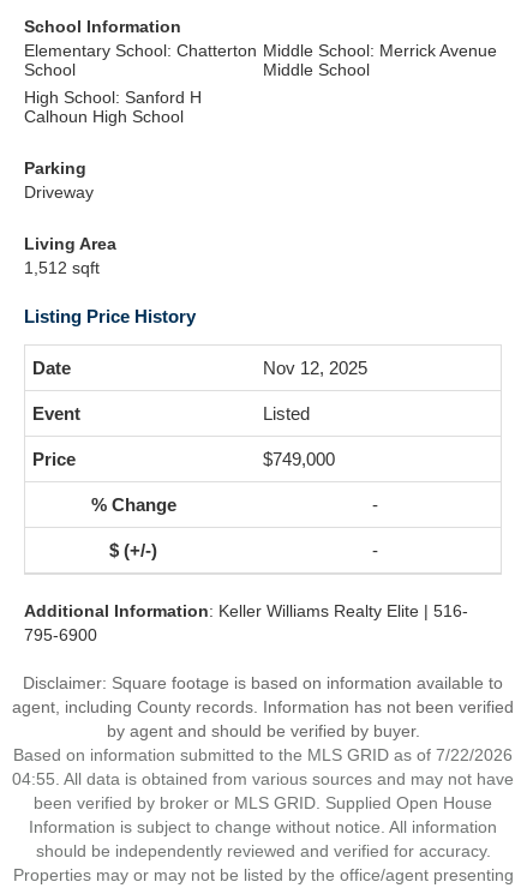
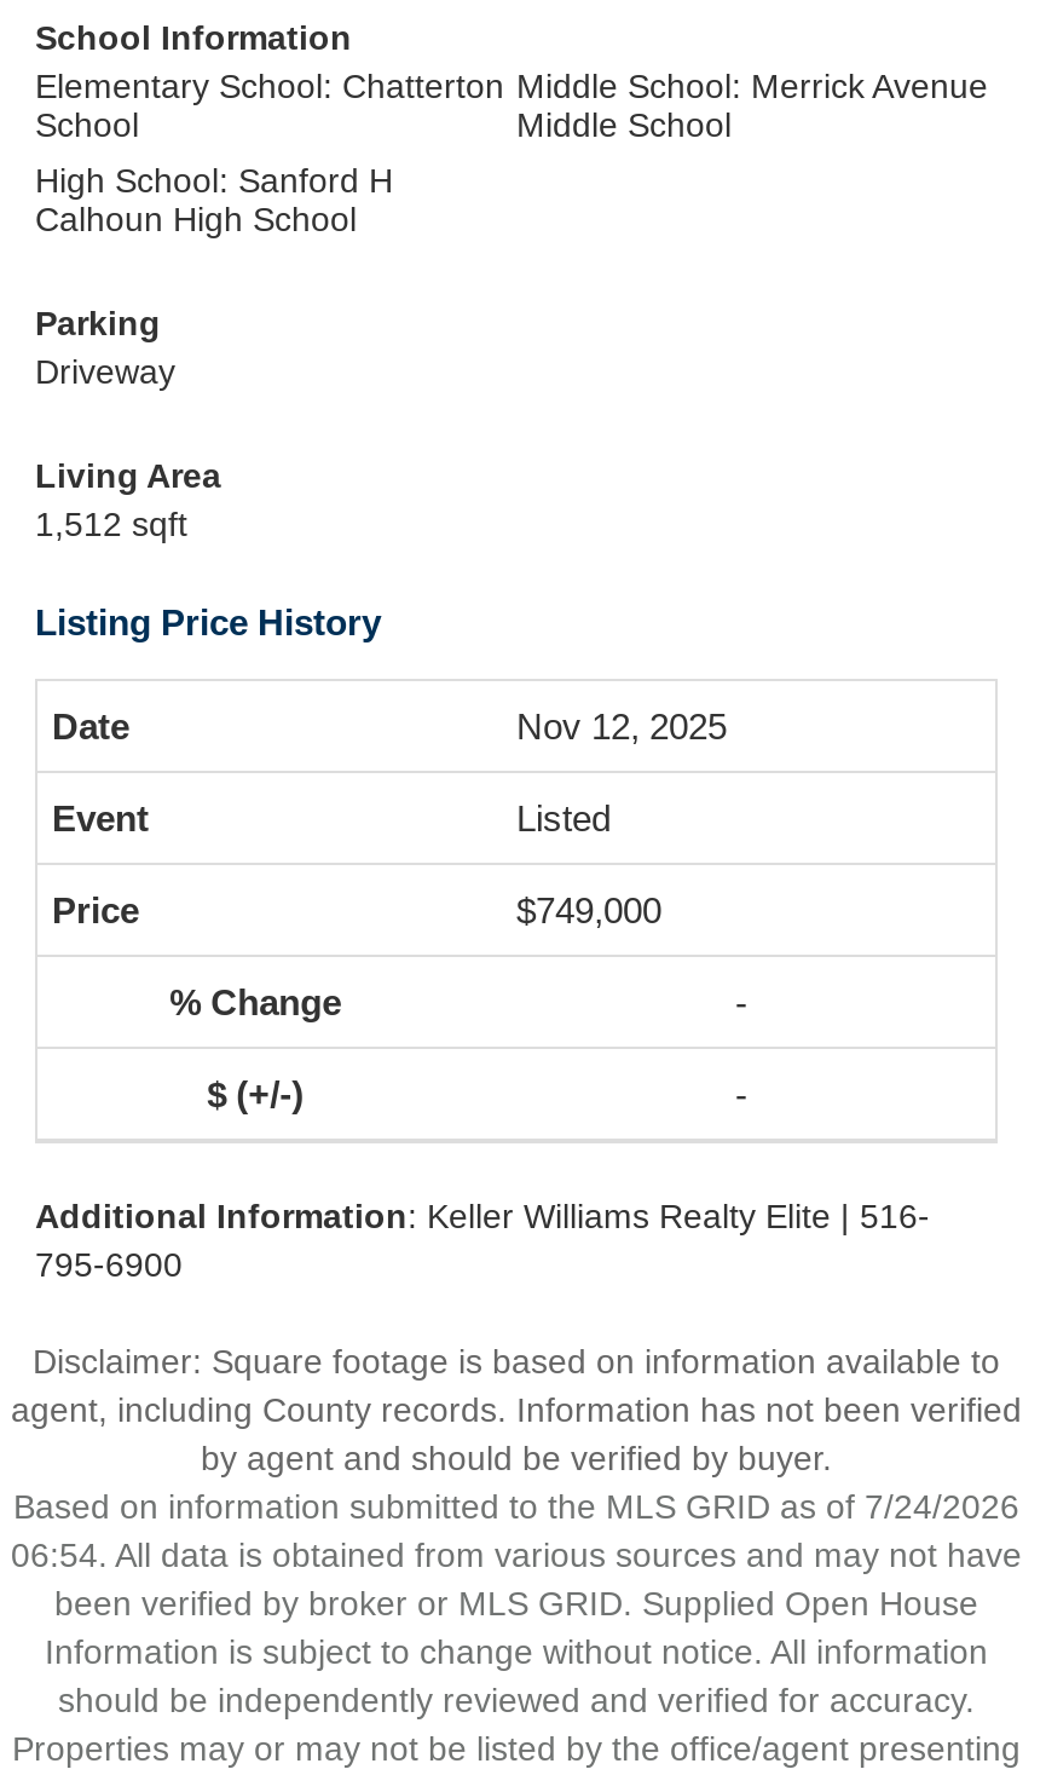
- Based on information submitted to the MLS GRID as of 7/22/2026
+ Based on information submitted to the MLS GRID as of 7/24/2026

- 04:55. All data is obtained from various sources and may not have
+ 06:54. All data is obtained from various sources and may not have
